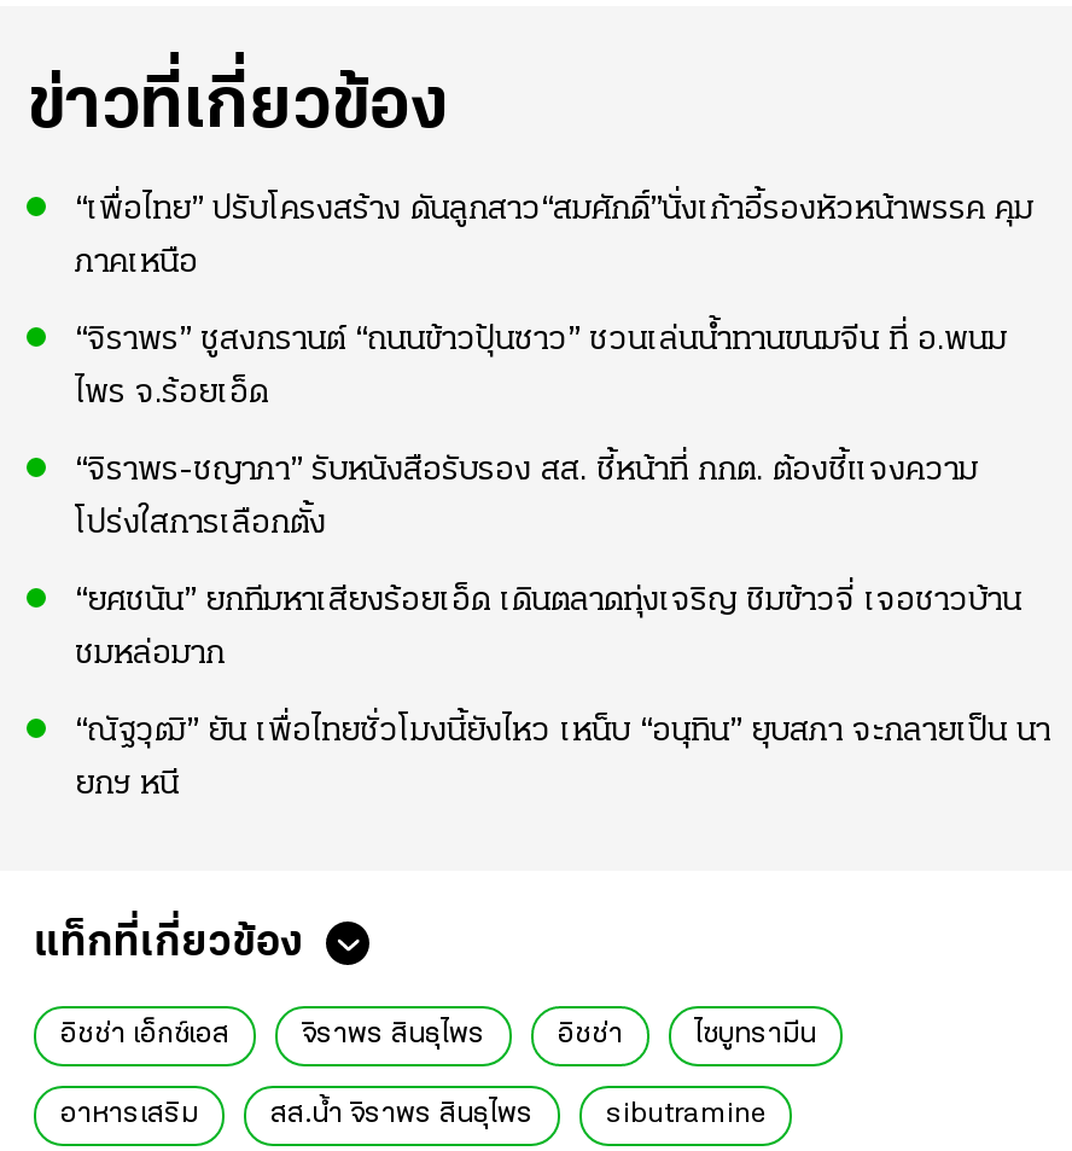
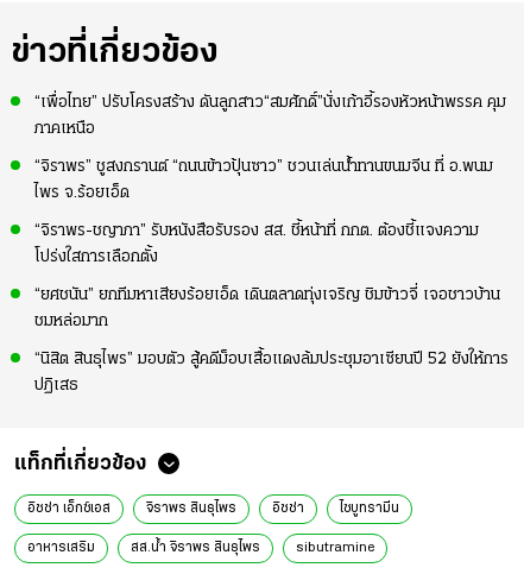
- “ณัฐวุฒิ” ยัน เพื่อไทยชั่วโมงนี้ยังไหว เหน็บ “อนุทิน” ยุบสภา จะกลายเป็น นา
+ “นิสิต สินธุไพร” มอบตัว สู้คดีม็อบเสื้อแดงล้มประชุมอาเซียนปี 52 ยังให้การ

- ยกฯ หนี
+ ปฏิเสธ
